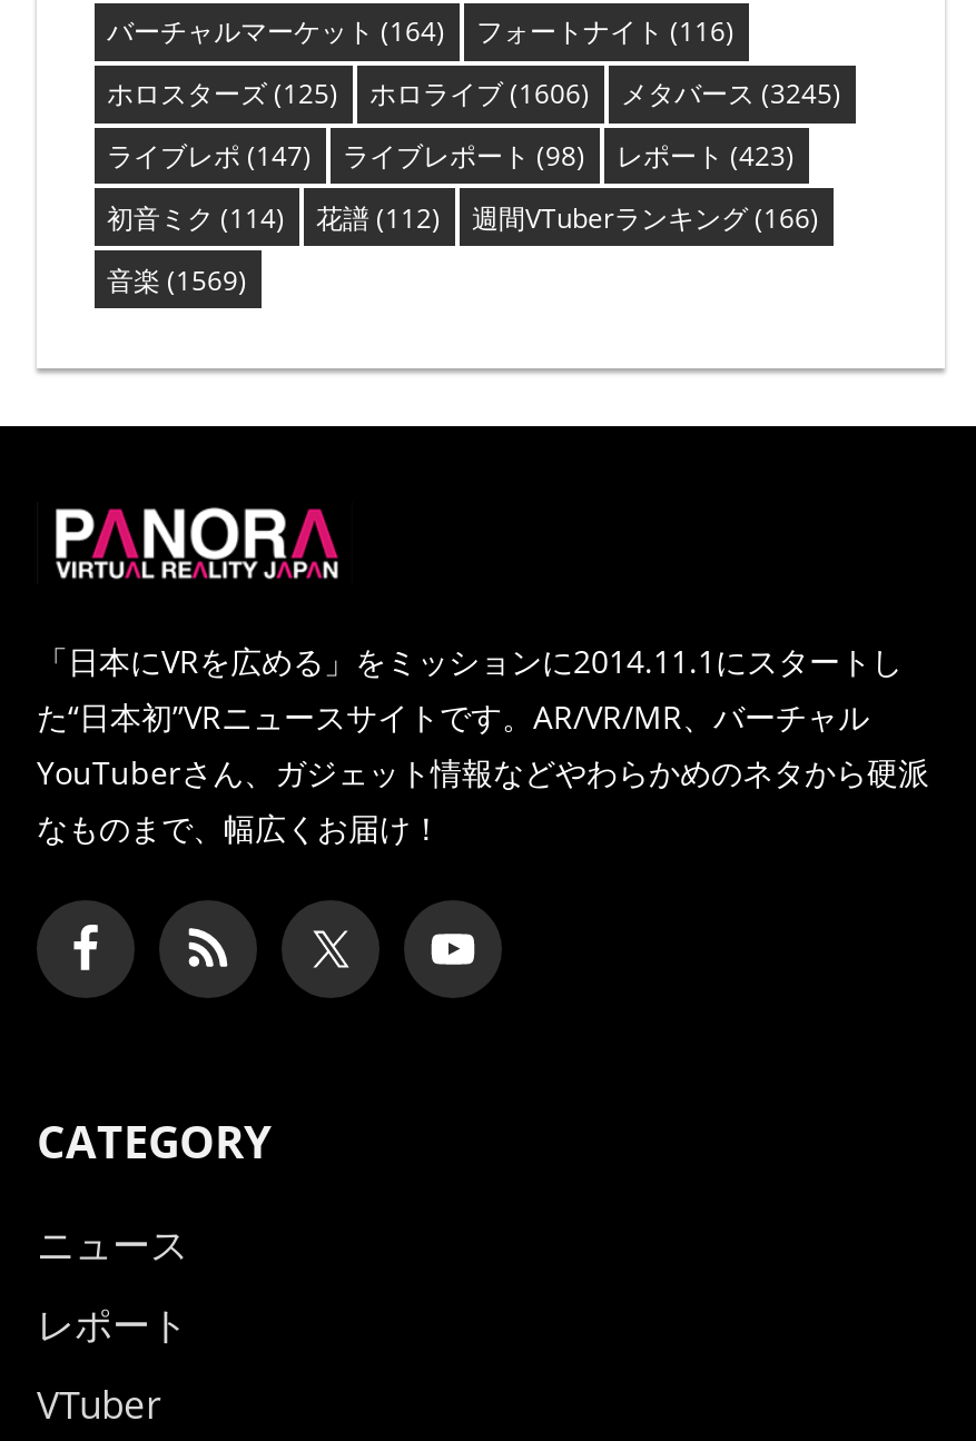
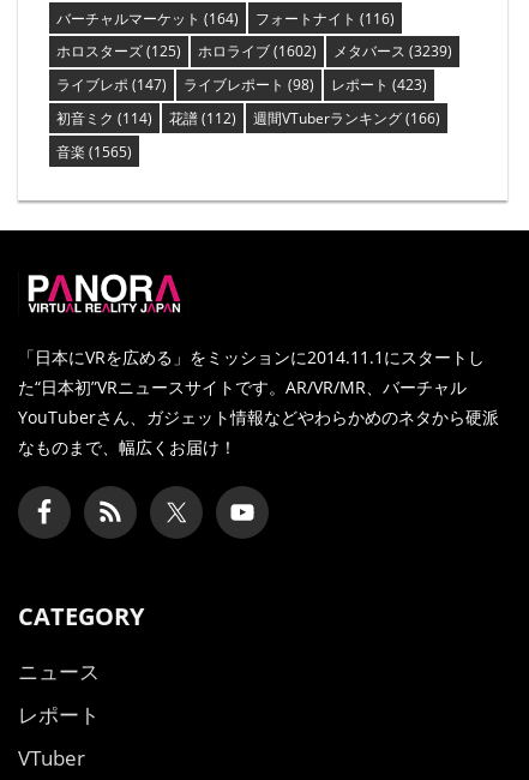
- ホロライブ(1606)
+ ホロライブ(1602)

- メタバース(3245)
+ メタバース(3239)

- 音楽(1569)
+ 音楽(1565)
